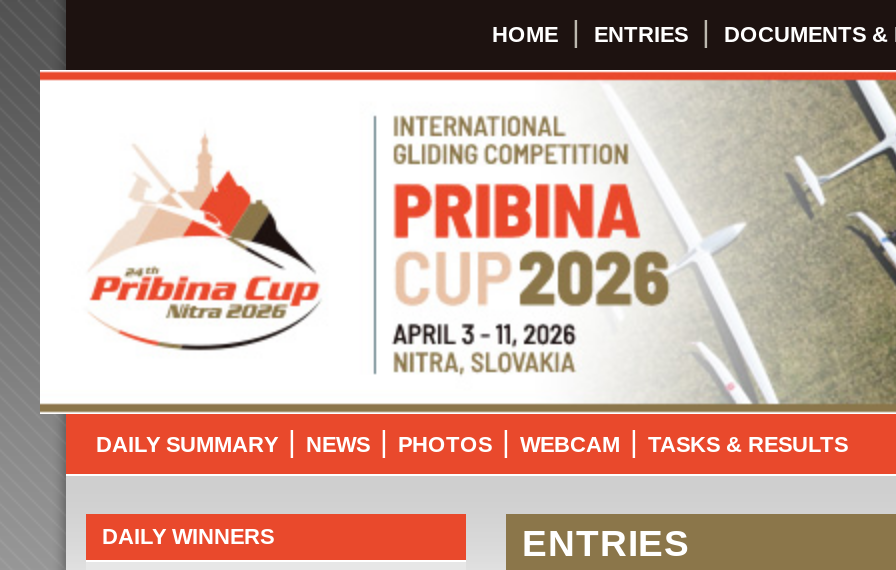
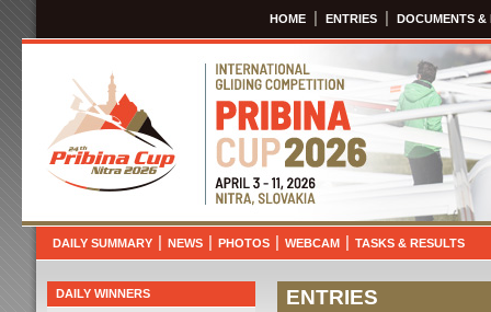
- [image]
+ [image]

- [image]
+ [image]
